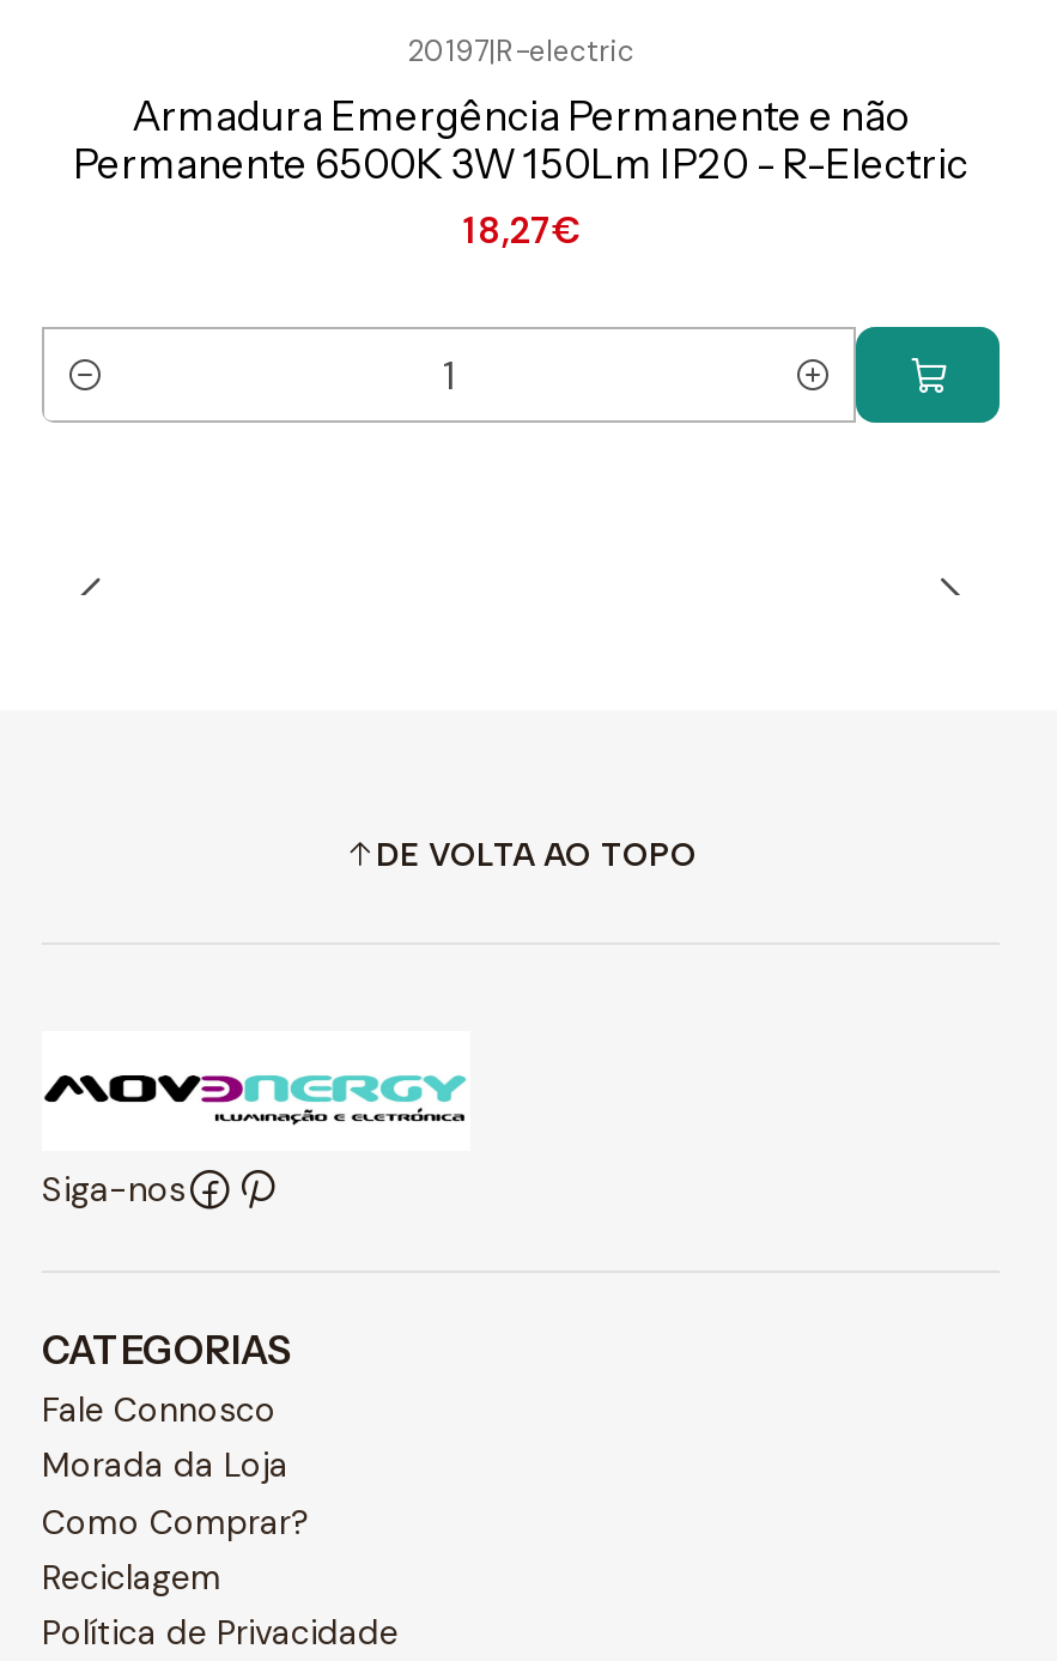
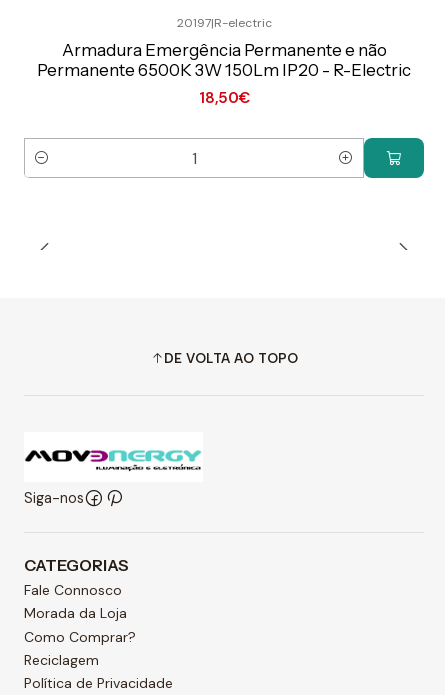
- 18,27€
+ 18,50€
